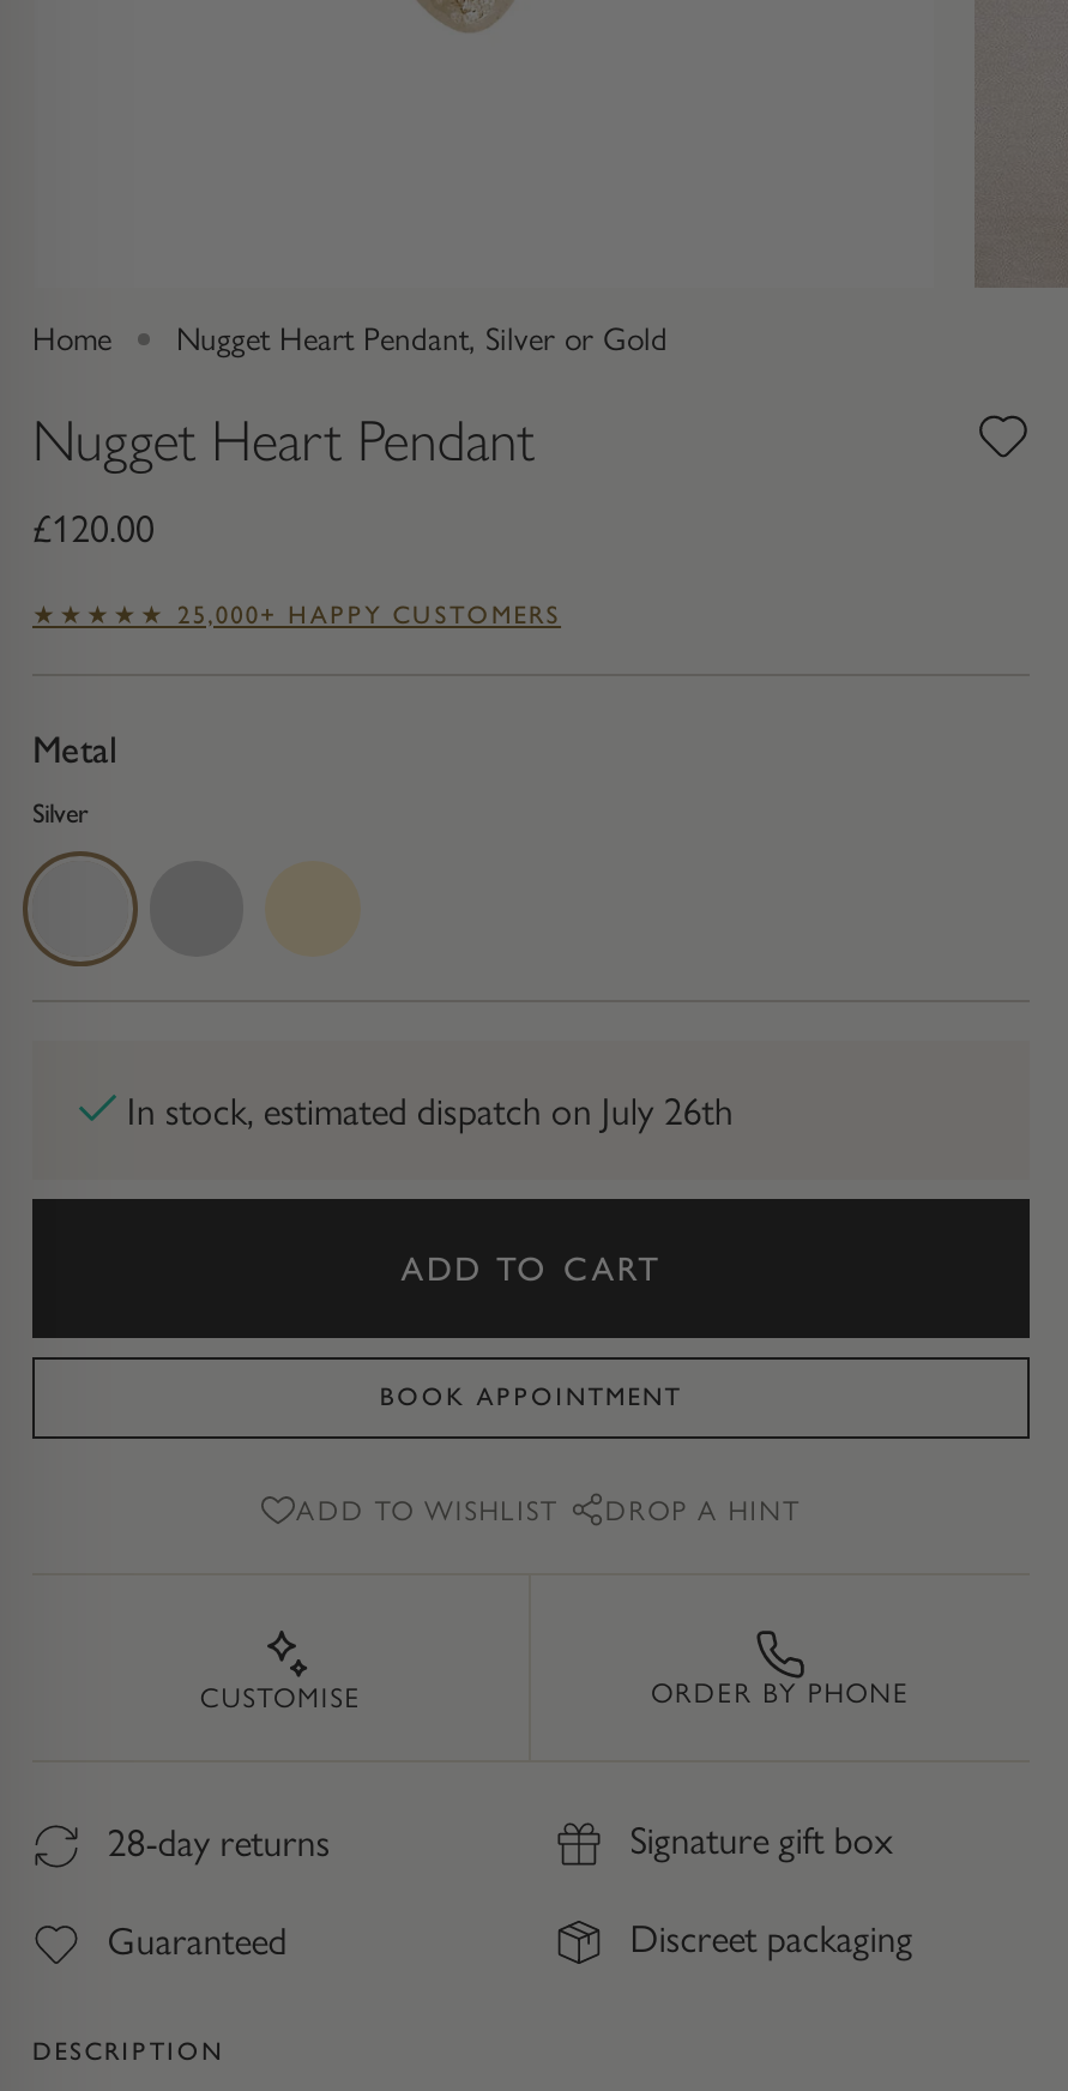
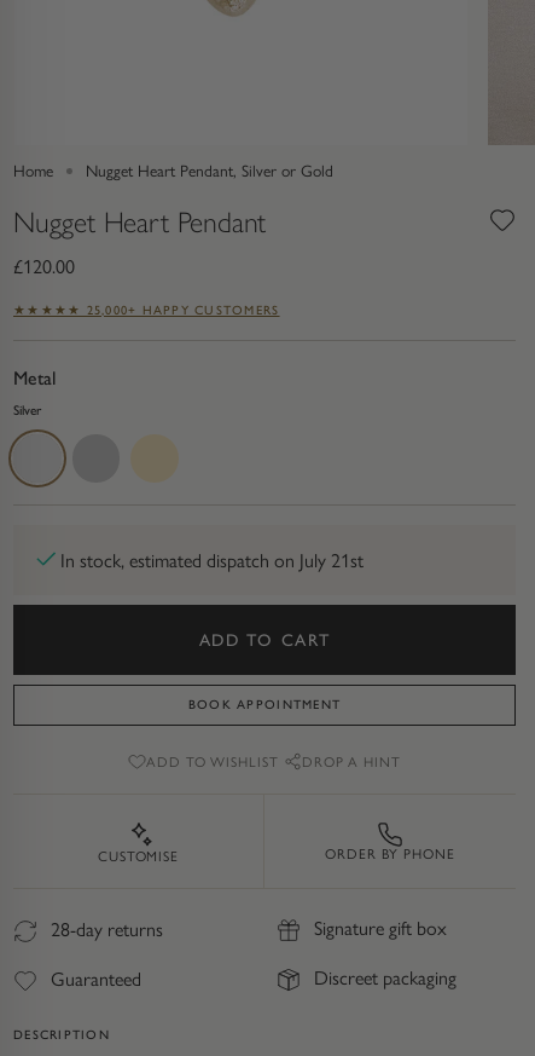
- In stock, estimated dispatch on July 26th
+ In stock, estimated dispatch on July 21st
